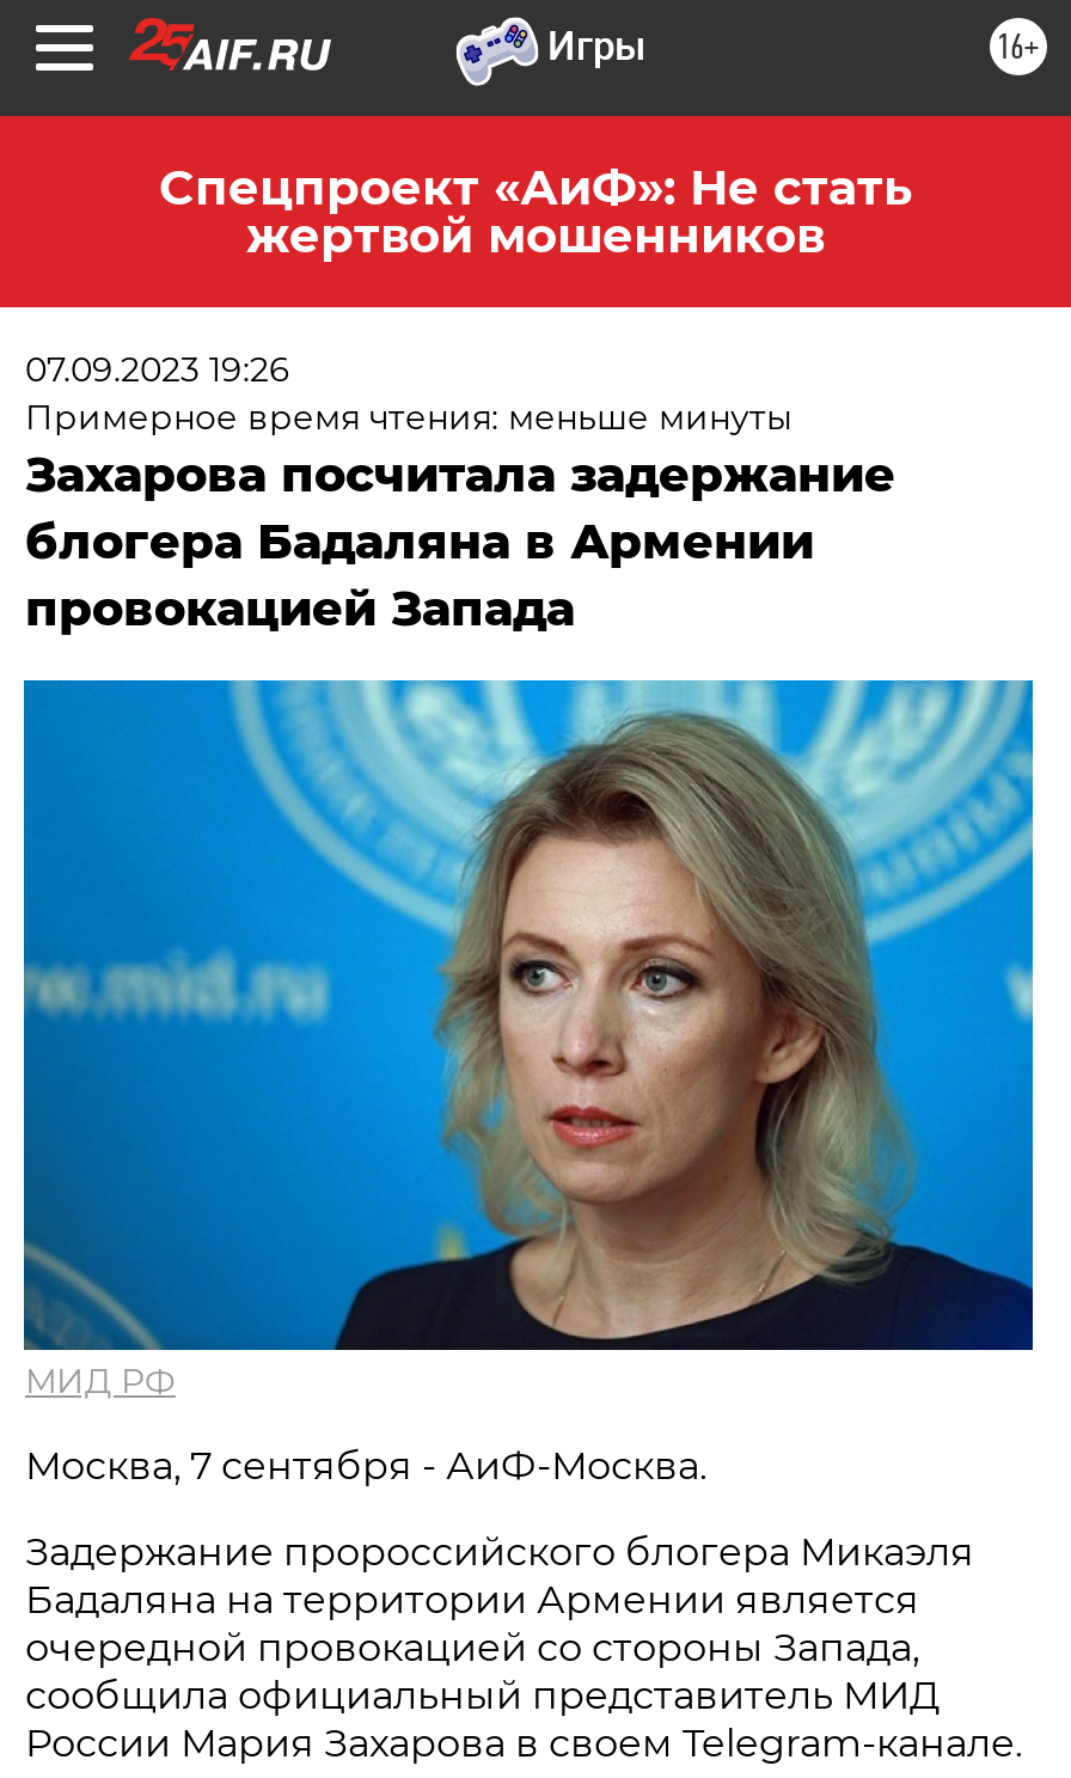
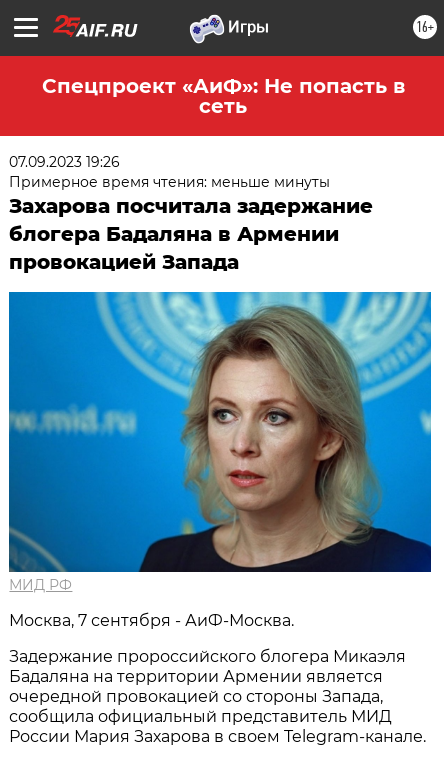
- Спецпроект «АиФ»: Не стать
- жертвой мошенников
+ Спецпроект «АиФ»: Не попасть в
+ сеть
